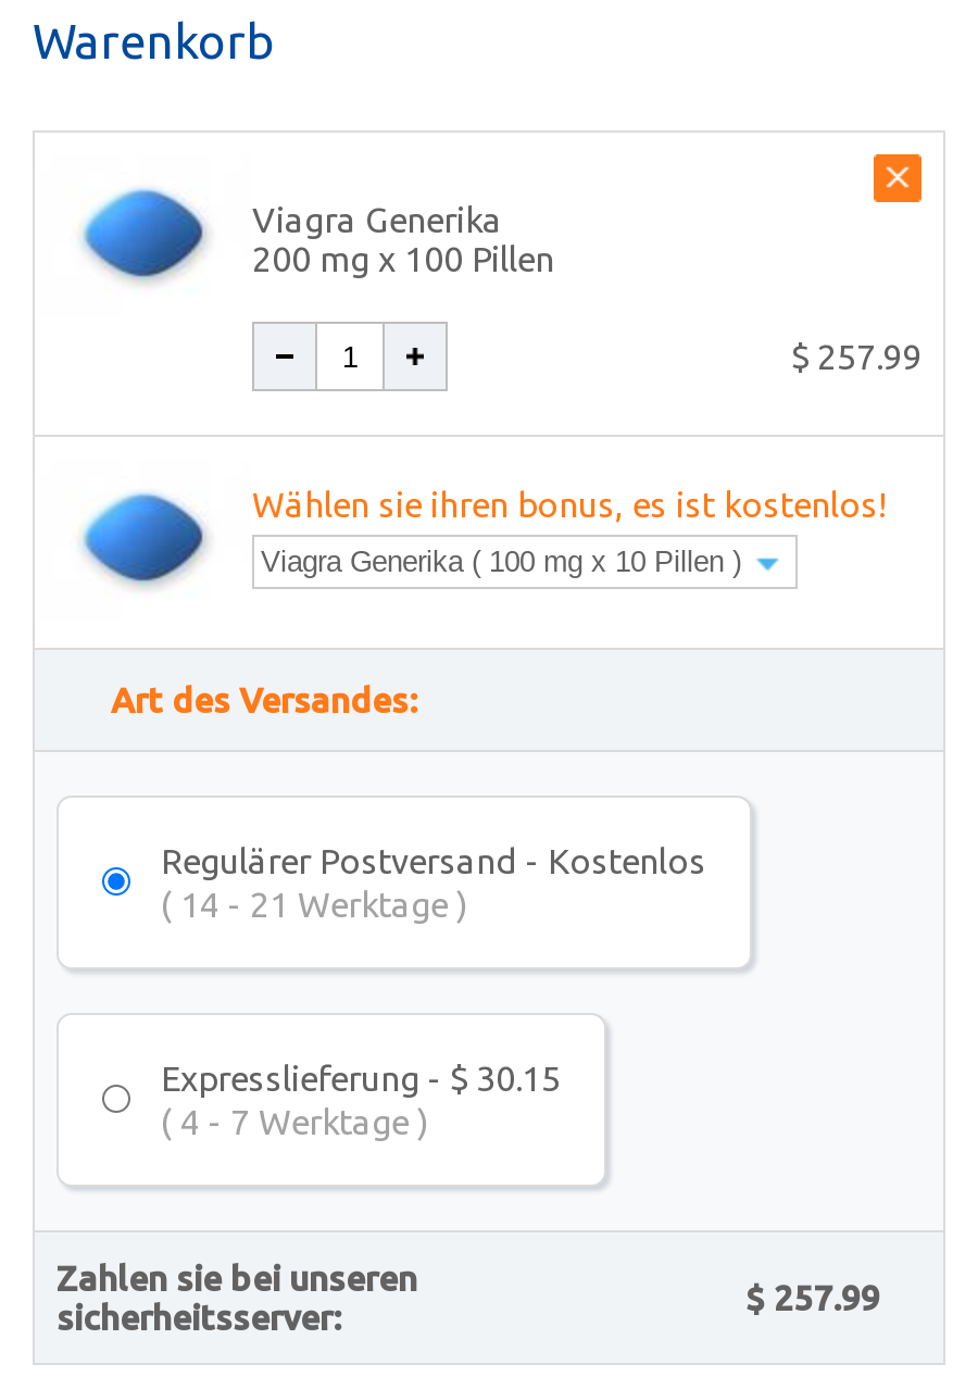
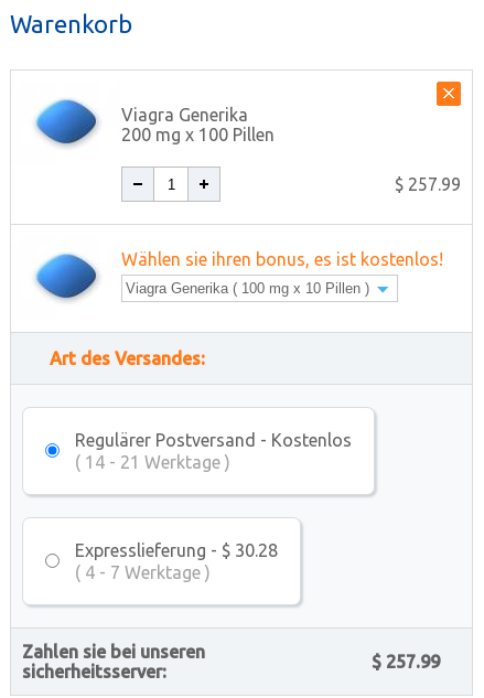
- Expresslieferung - $ 30.15
+ Expresslieferung - $ 30.28
